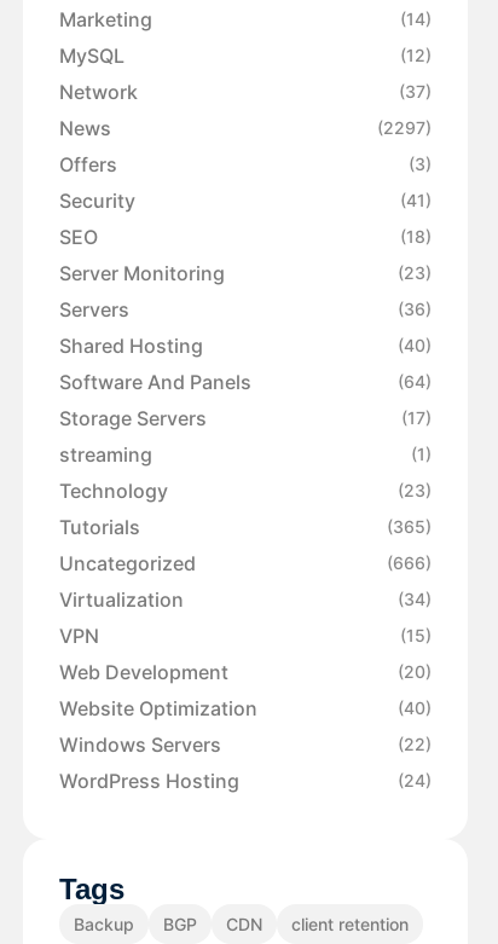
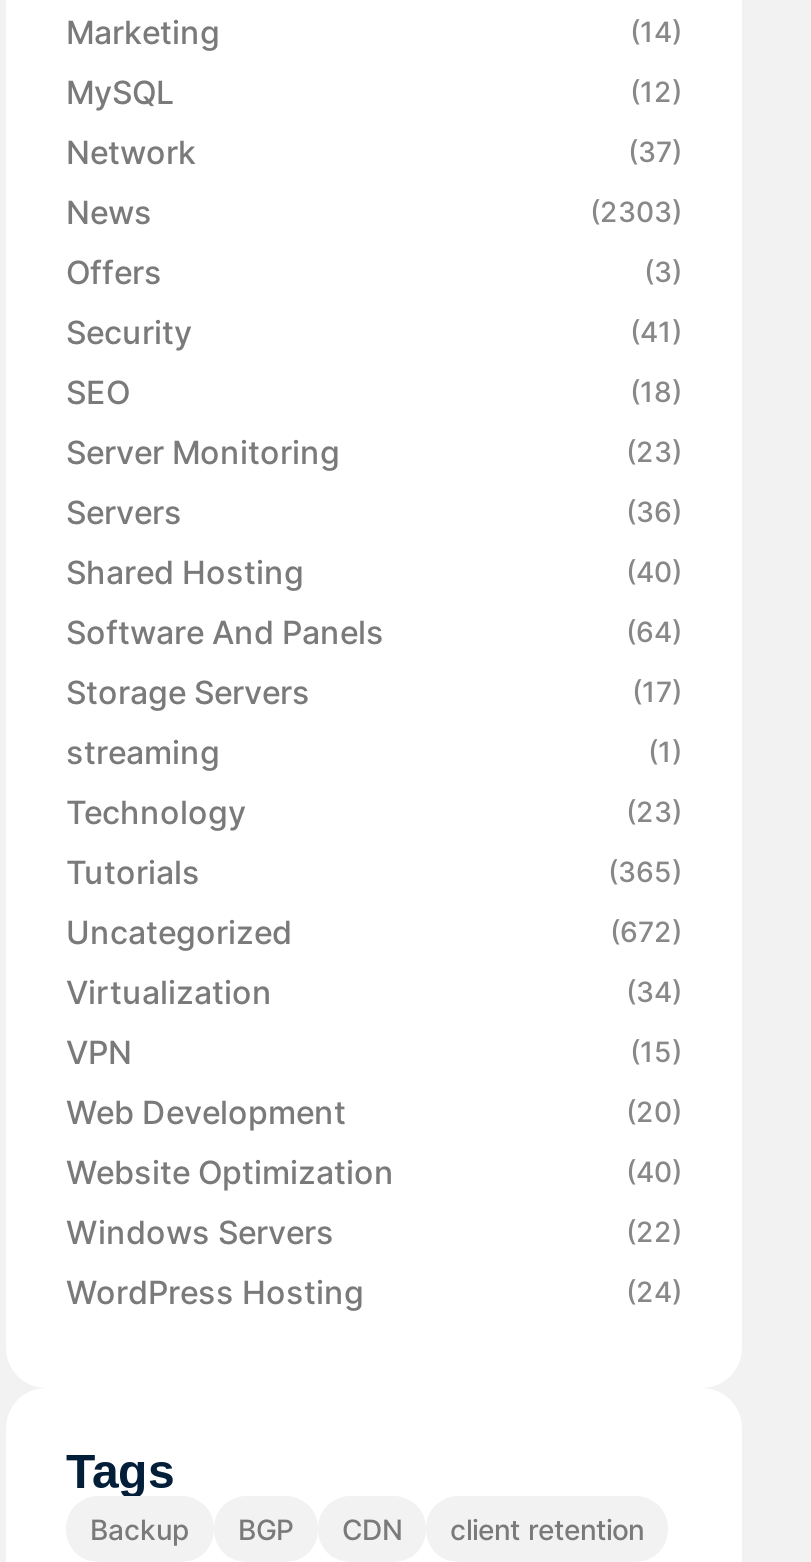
- (2297)
+ (2303)

- (666)
+ (672)
